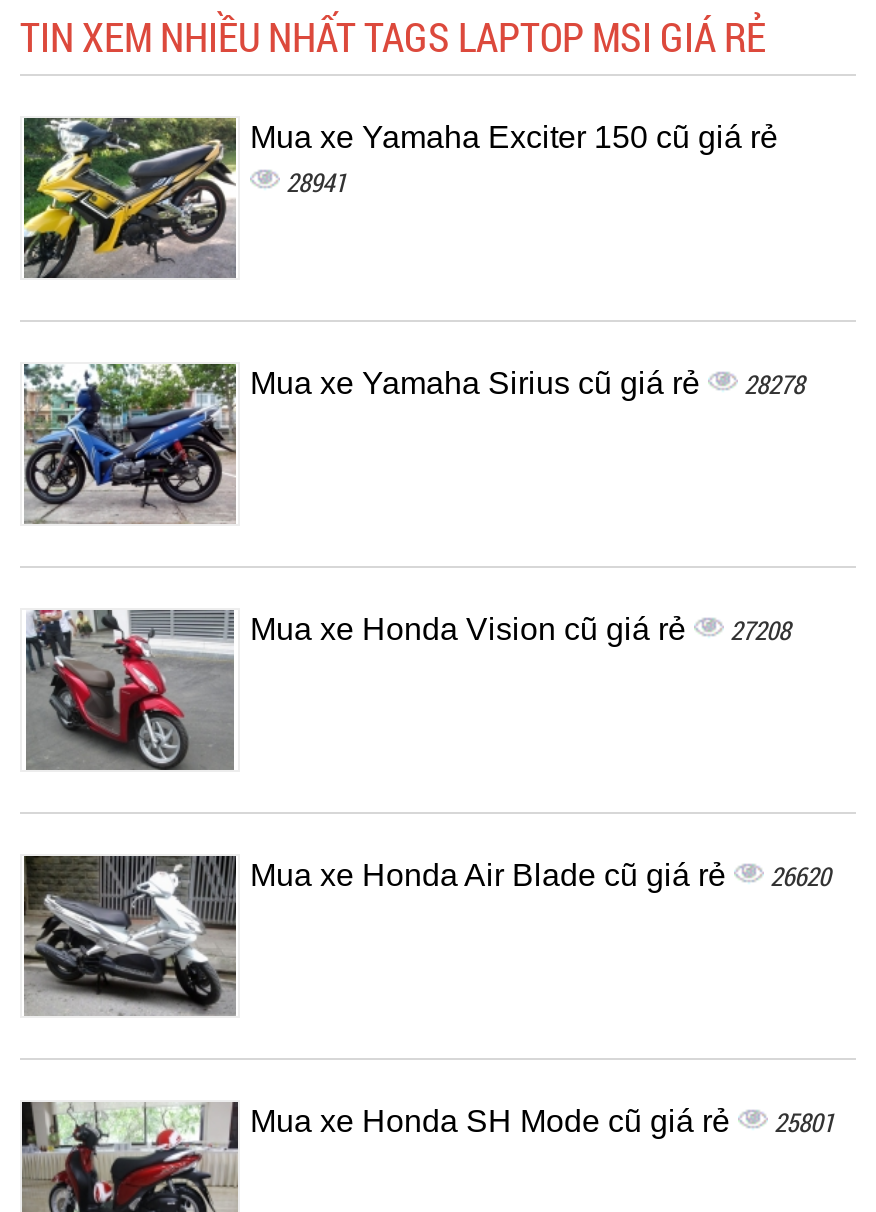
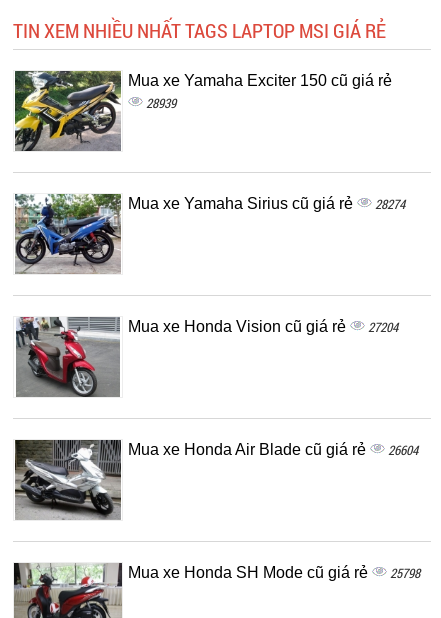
- 28941
+ 28939

- Mua xe Yamaha Sirius cũ giá rẻ 28278
+ Mua xe Yamaha Sirius cũ giá rẻ 28274

- Mua xe Honda Vision cũ giá rẻ 27208
+ Mua xe Honda Vision cũ giá rẻ 27204

- Mua xe Honda Air Blade cũ giá rẻ 26620
+ Mua xe Honda Air Blade cũ giá rẻ 26604

- Mua xe Honda SH Mode cũ giá rẻ 25801
+ Mua xe Honda SH Mode cũ giá rẻ 25798
